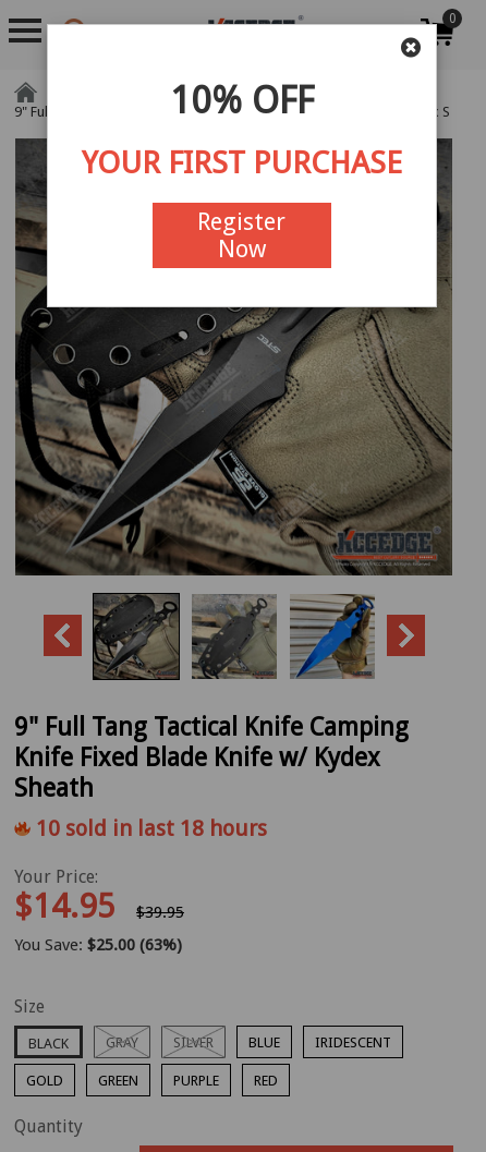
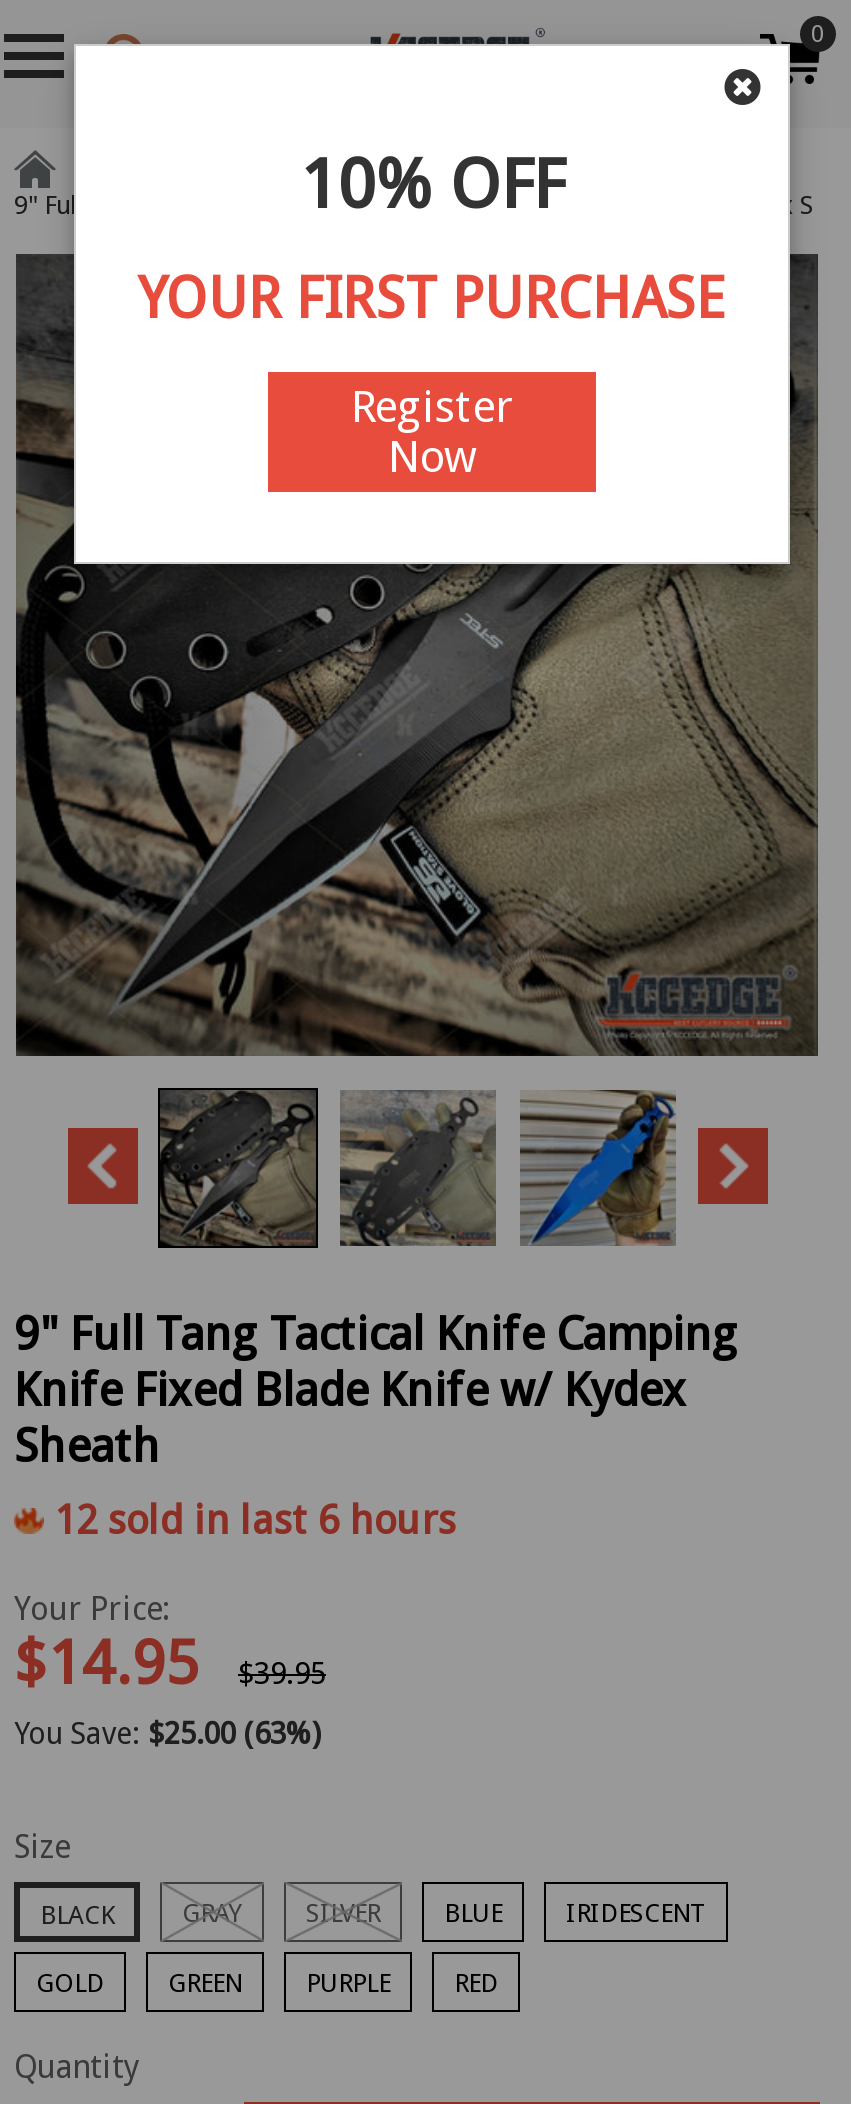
- 10 sold in last 18 hours
+ 12 sold in last 6 hours
